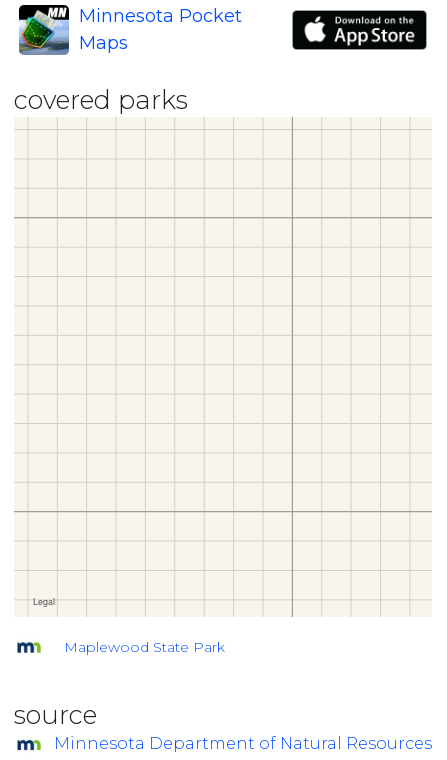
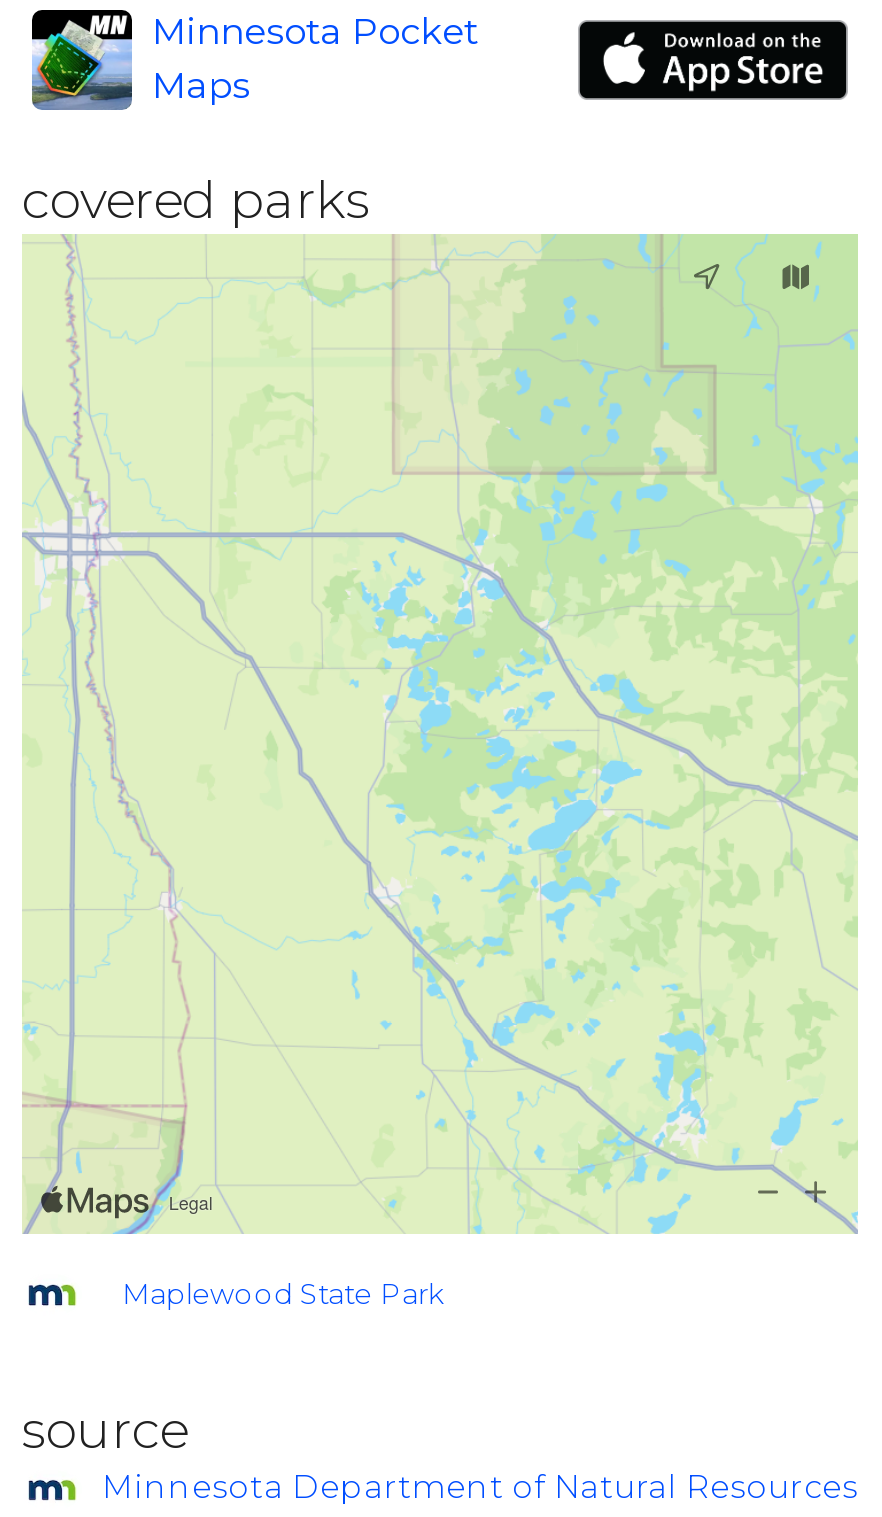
+ [image]
